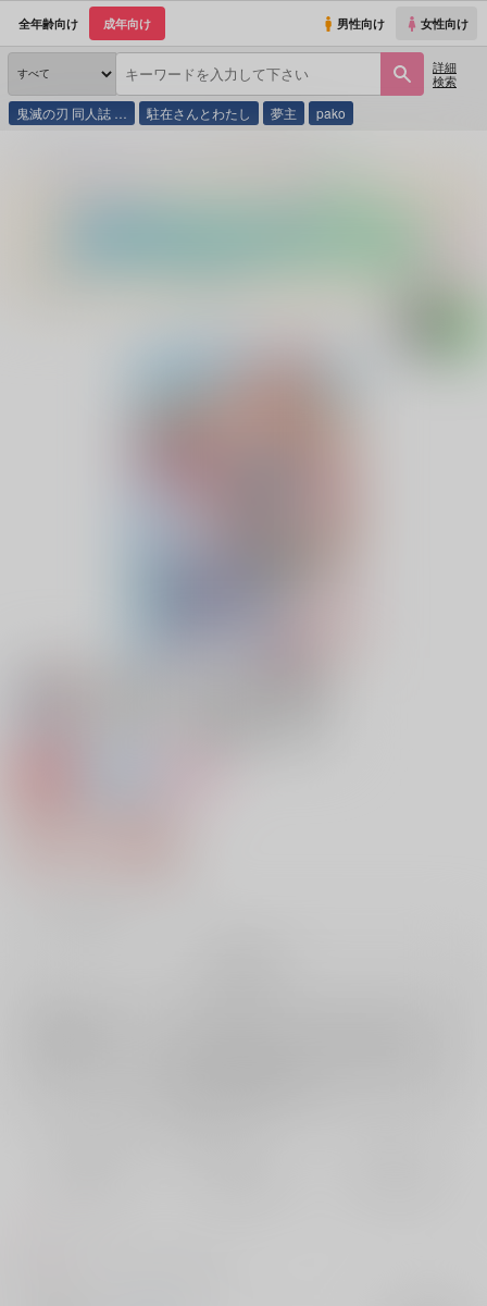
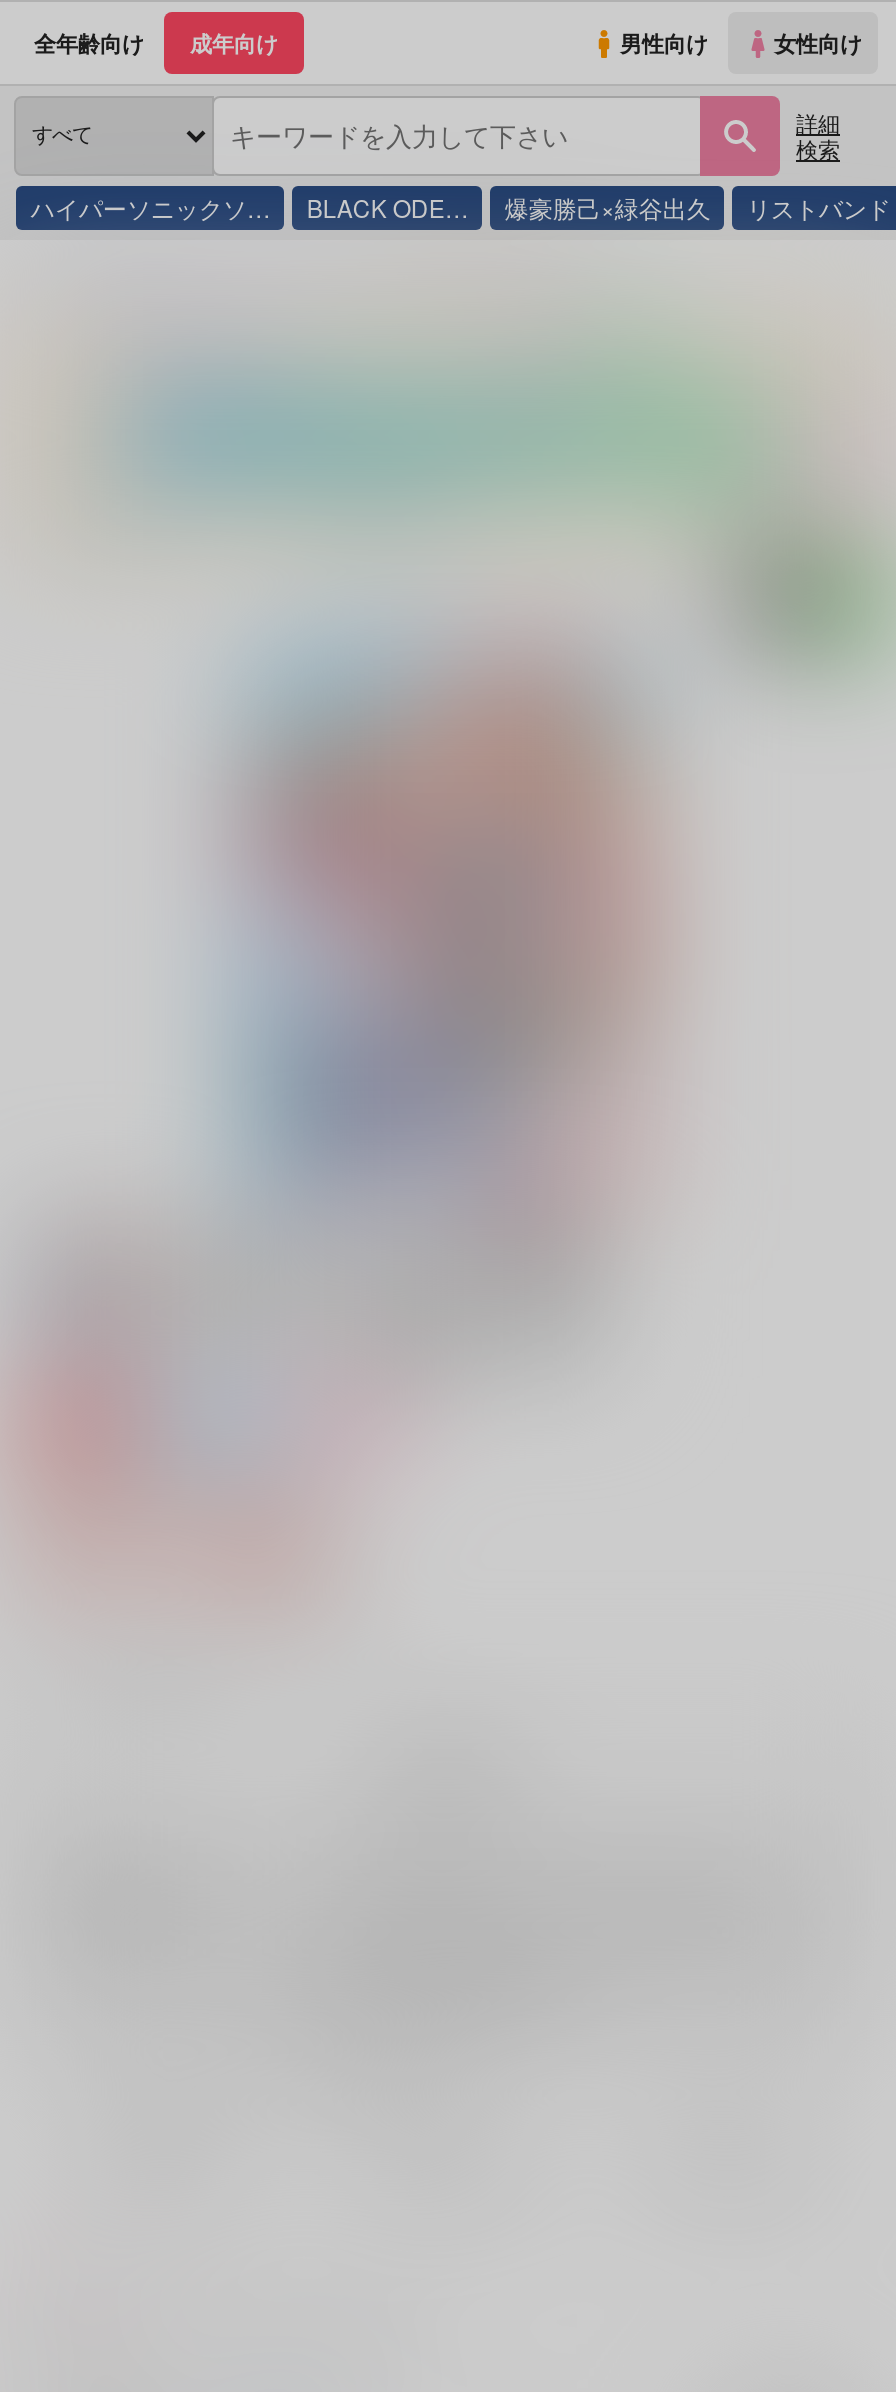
- 鬼滅の刃 同人誌 …
- 駐在さんとわたし
- 夢主
- pako
+ ハイパーソニックソ…
+ BLACK ODE…
+ 爆豪勝己×緑谷出久
+ リストバンド
